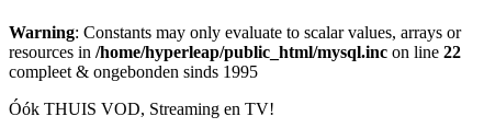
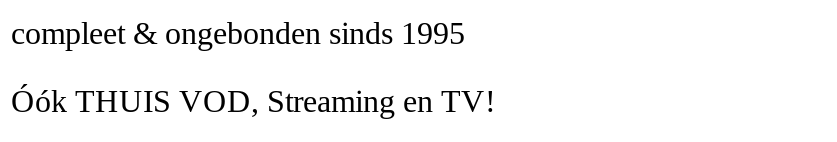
- Warning: Constants may only evaluate to scalar values, arrays or
- resources in /home/hyperleap/public_html/mysql.inc on line 22
